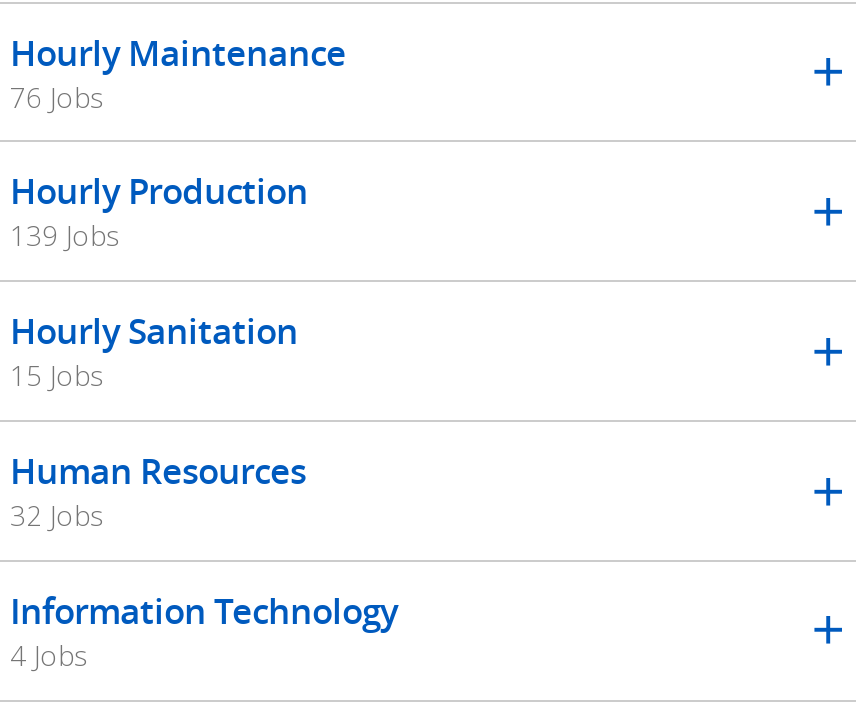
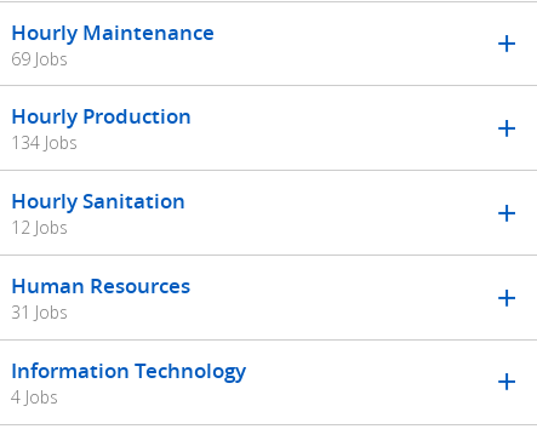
- 76 Jobs
+ 69 Jobs

- 139 Jobs
+ 134 Jobs

- 15 Jobs
+ 12 Jobs

- 32 Jobs
+ 31 Jobs
